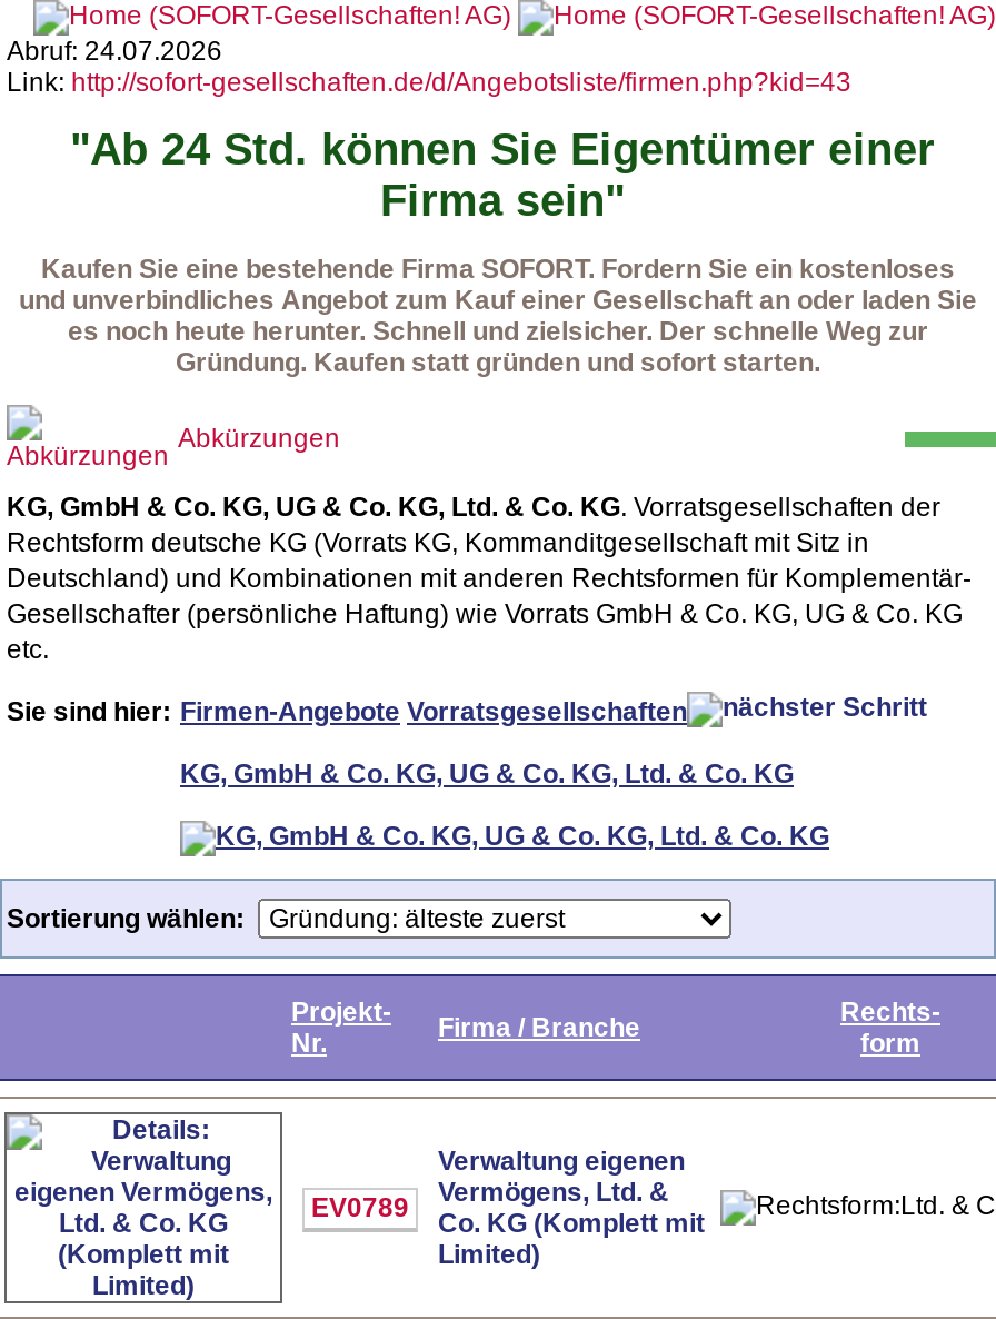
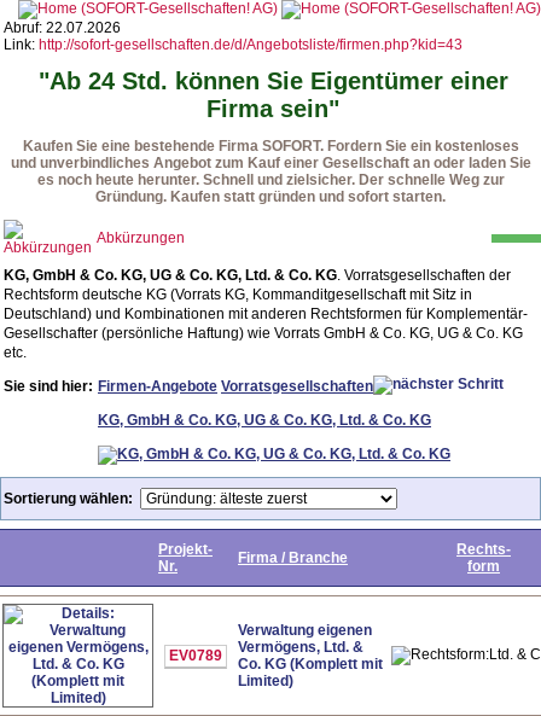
- Abruf: 24.07.2026
+ Abruf: 22.07.2026
